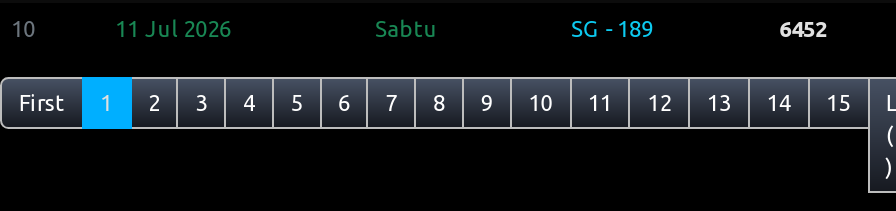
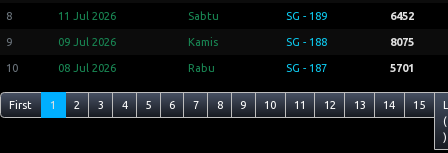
- 10
+ 8

+ 9
+ 09 Jul 2026
+ Kamis
+ SG - 188
+ 8075
+ 10
+ 08 Jul 2026
+ Rabu
+ SG - 187
+ 5701
